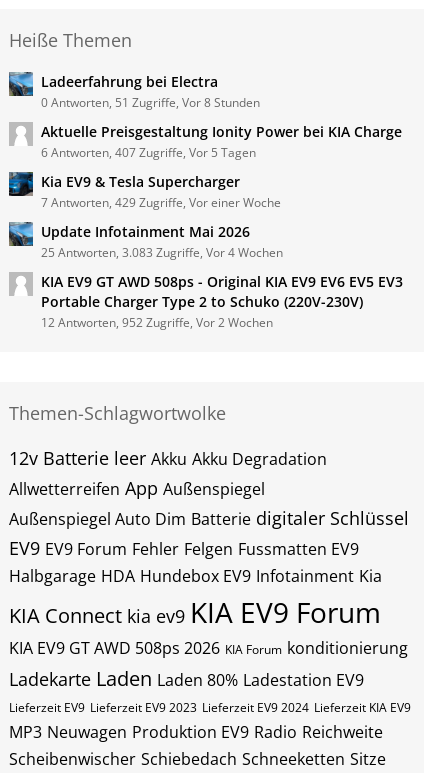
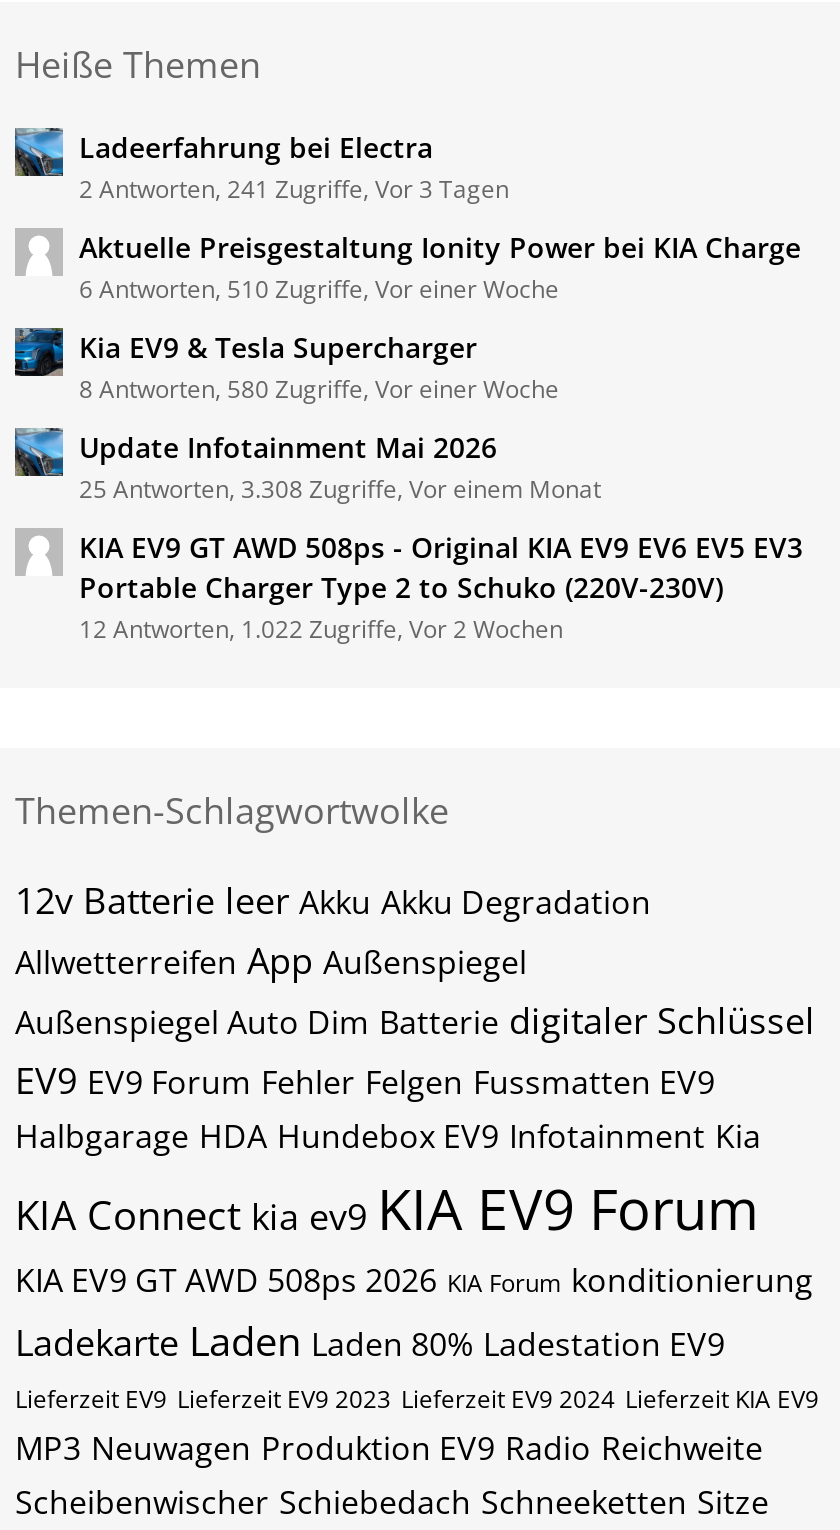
- 0 Antworten, 51 Zugriffe, Vor 8 Stunden
+ 2 Antworten, 241 Zugriffe, Vor 3 Tagen

- 6 Antworten, 407 Zugriffe, Vor 5 Tagen
+ 6 Antworten, 510 Zugriffe, Vor einer Woche

- 7 Antworten, 429 Zugriffe, Vor einer Woche
+ 8 Antworten, 580 Zugriffe, Vor einer Woche

- 25 Antworten, 3.083 Zugriffe, Vor 4 Wochen
+ 25 Antworten, 3.308 Zugriffe, Vor einem Monat

- 12 Antworten, 952 Zugriffe, Vor 2 Wochen
+ 12 Antworten, 1.022 Zugriffe, Vor 2 Wochen
